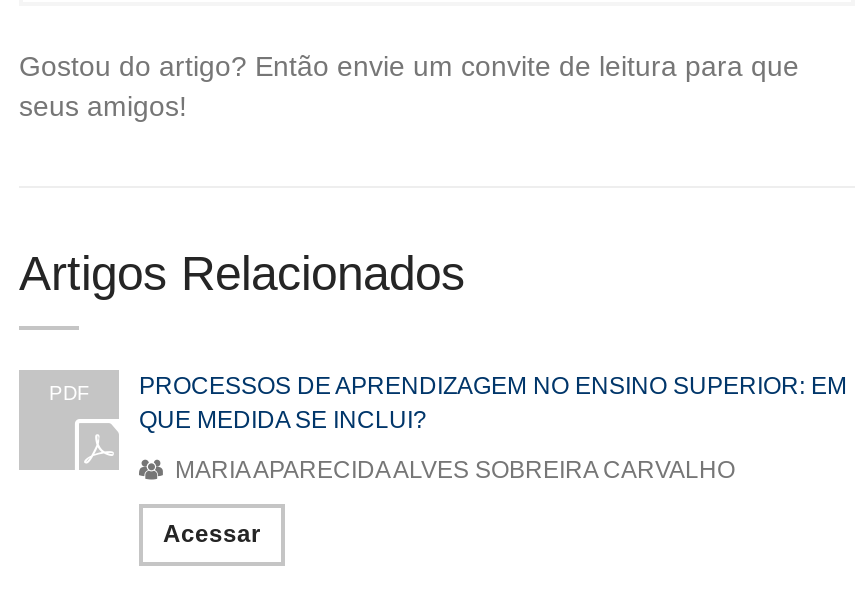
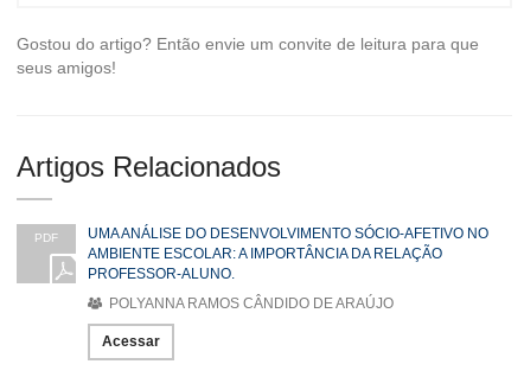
- PROCESSOS DE APRENDIZAGEM NO ENSINO SUPERIOR: EM
- QUE MEDIDA SE INCLUI?
+ UMA ANÁLISE DO DESENVOLVIMENTO SÓCIO-AFETIVO NO
+ AMBIENTE ESCOLAR: A IMPORTÂNCIA DA RELAÇÃO
+ PROFESSOR-ALUNO.

- MARIA APARECIDA ALVES SOBREIRA CARVALHO
+ POLYANNA RAMOS CÂNDIDO DE ARAÚJO
